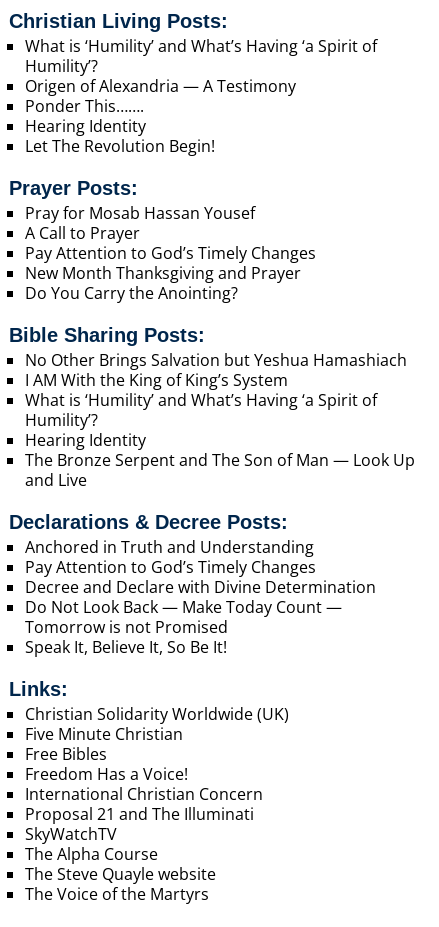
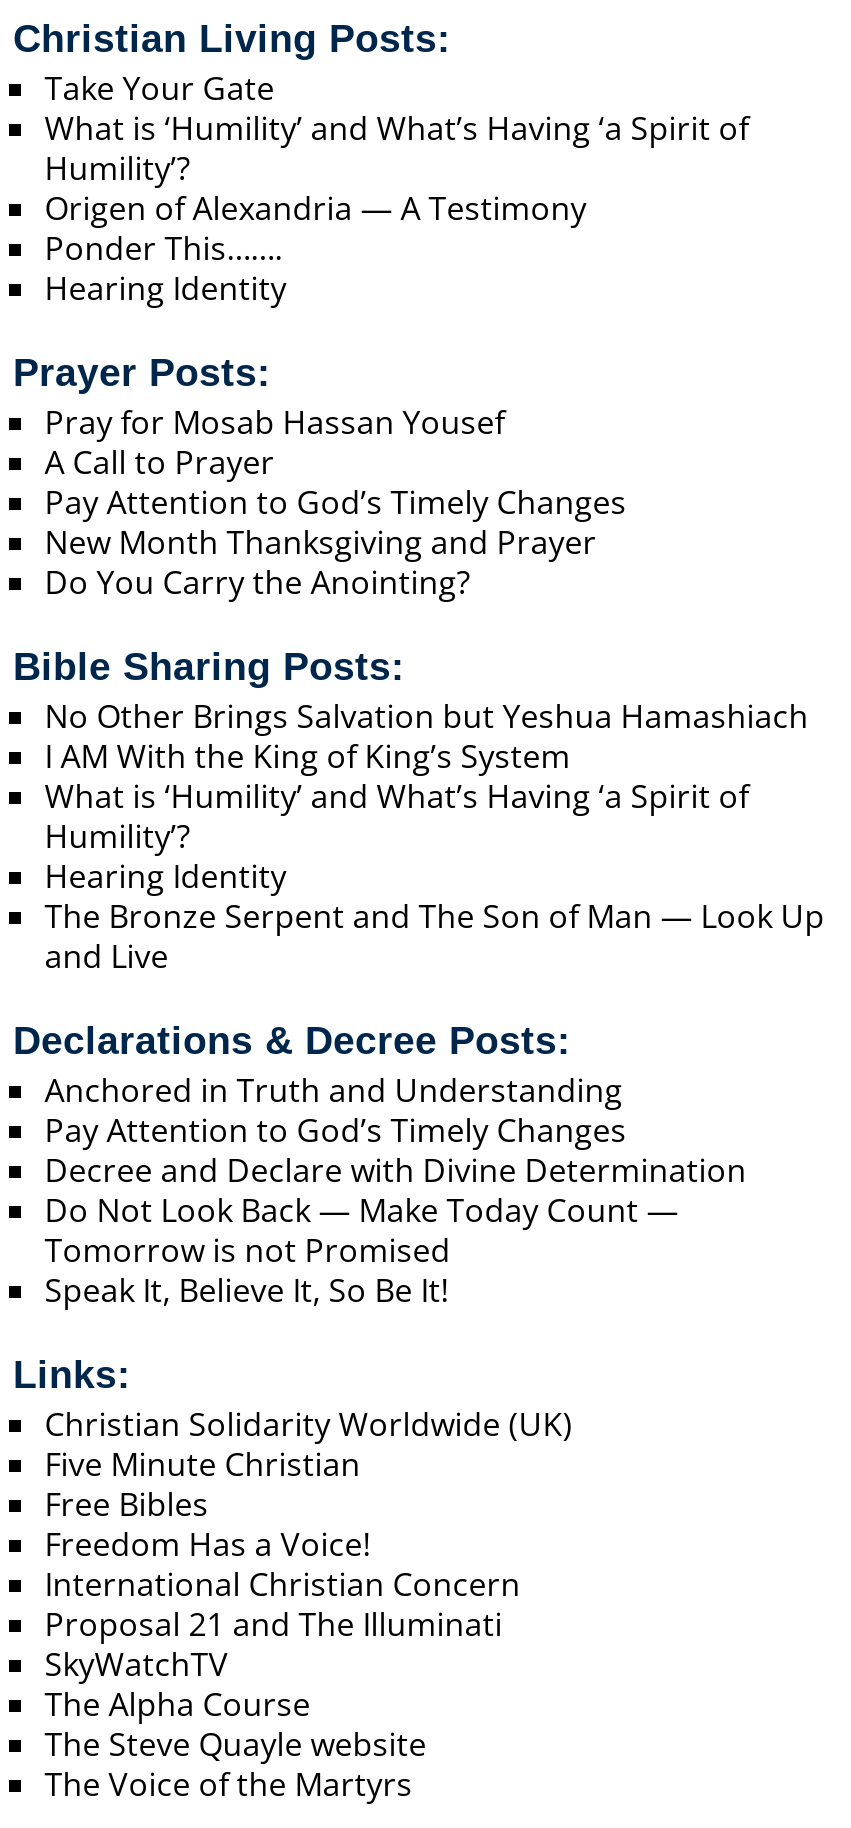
+ Take Your Gate

moved down: What is ‘Humility’ and What’s Having ‘a Spirit of | Humility’? | Origen of Alexandria — A Testimony | Ponder This……. | Hearing Identity

- Let The Revolution Begin!
